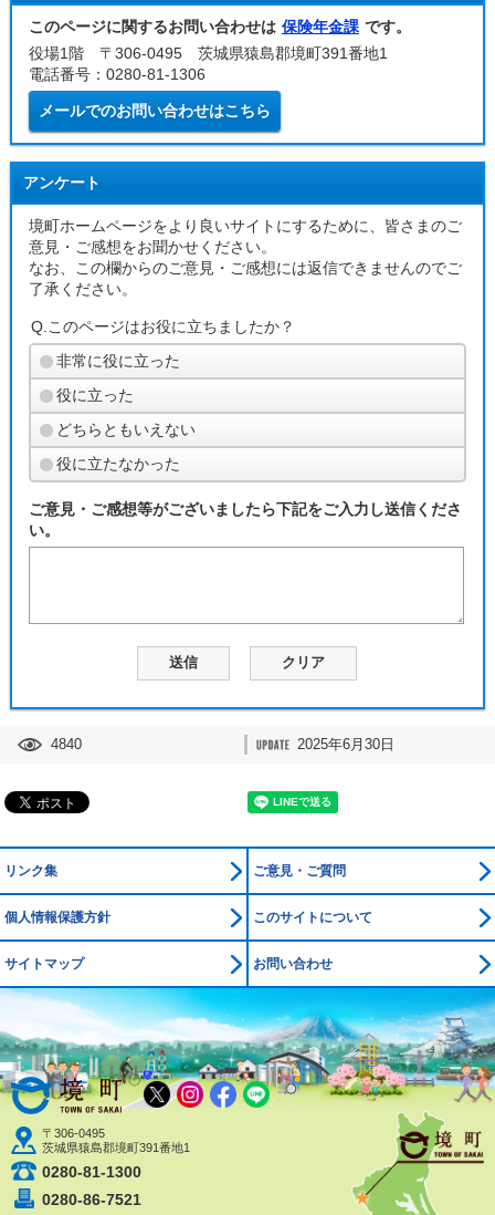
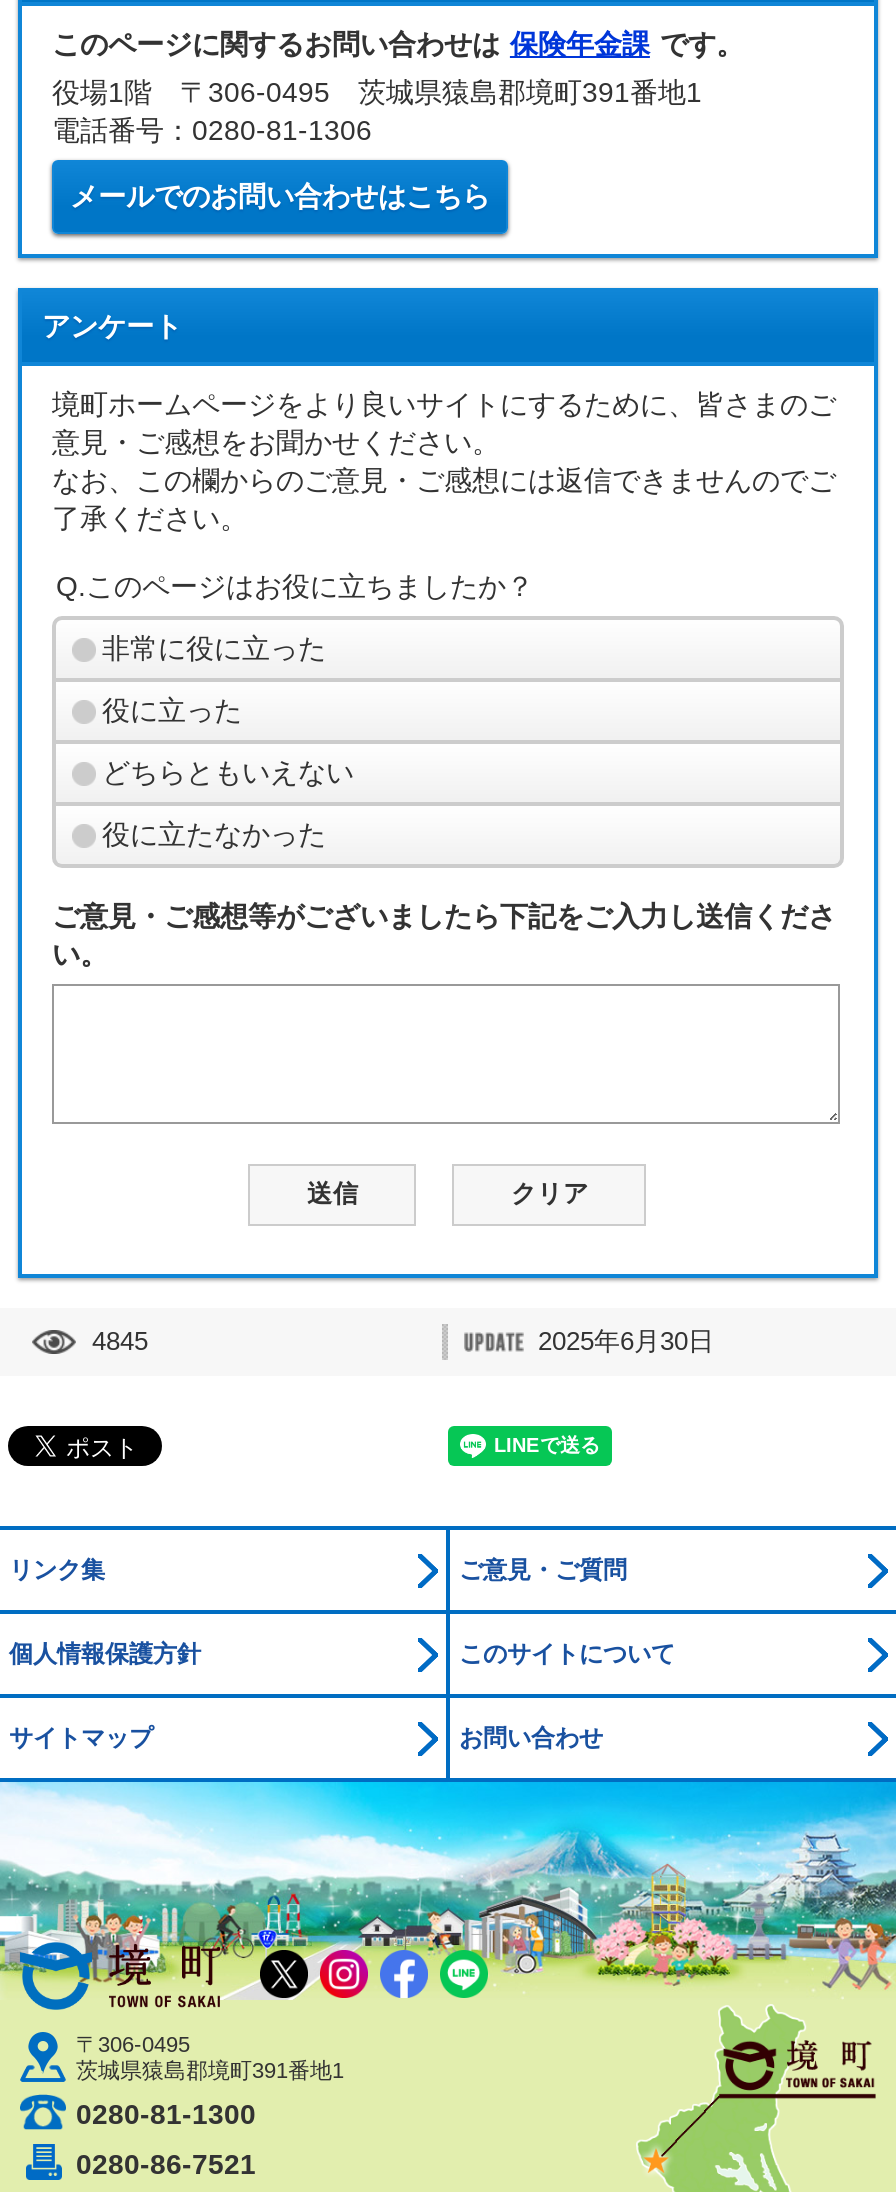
- 4840
+ 4845
